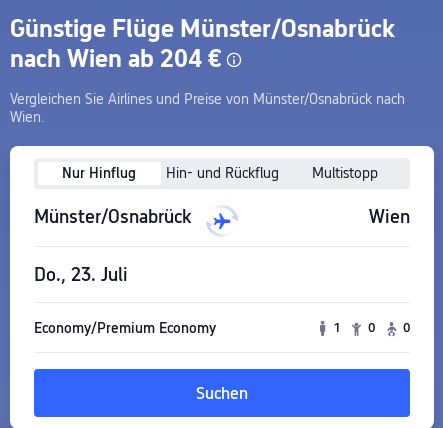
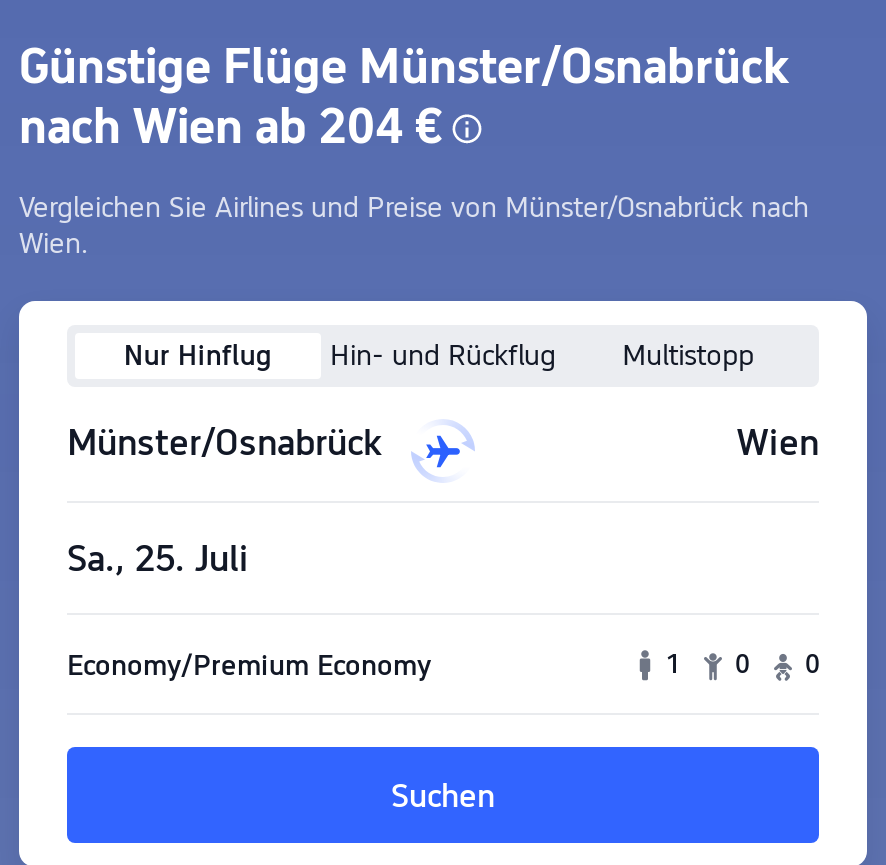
- Do., 23. Juli
+ Sa., 25. Juli
